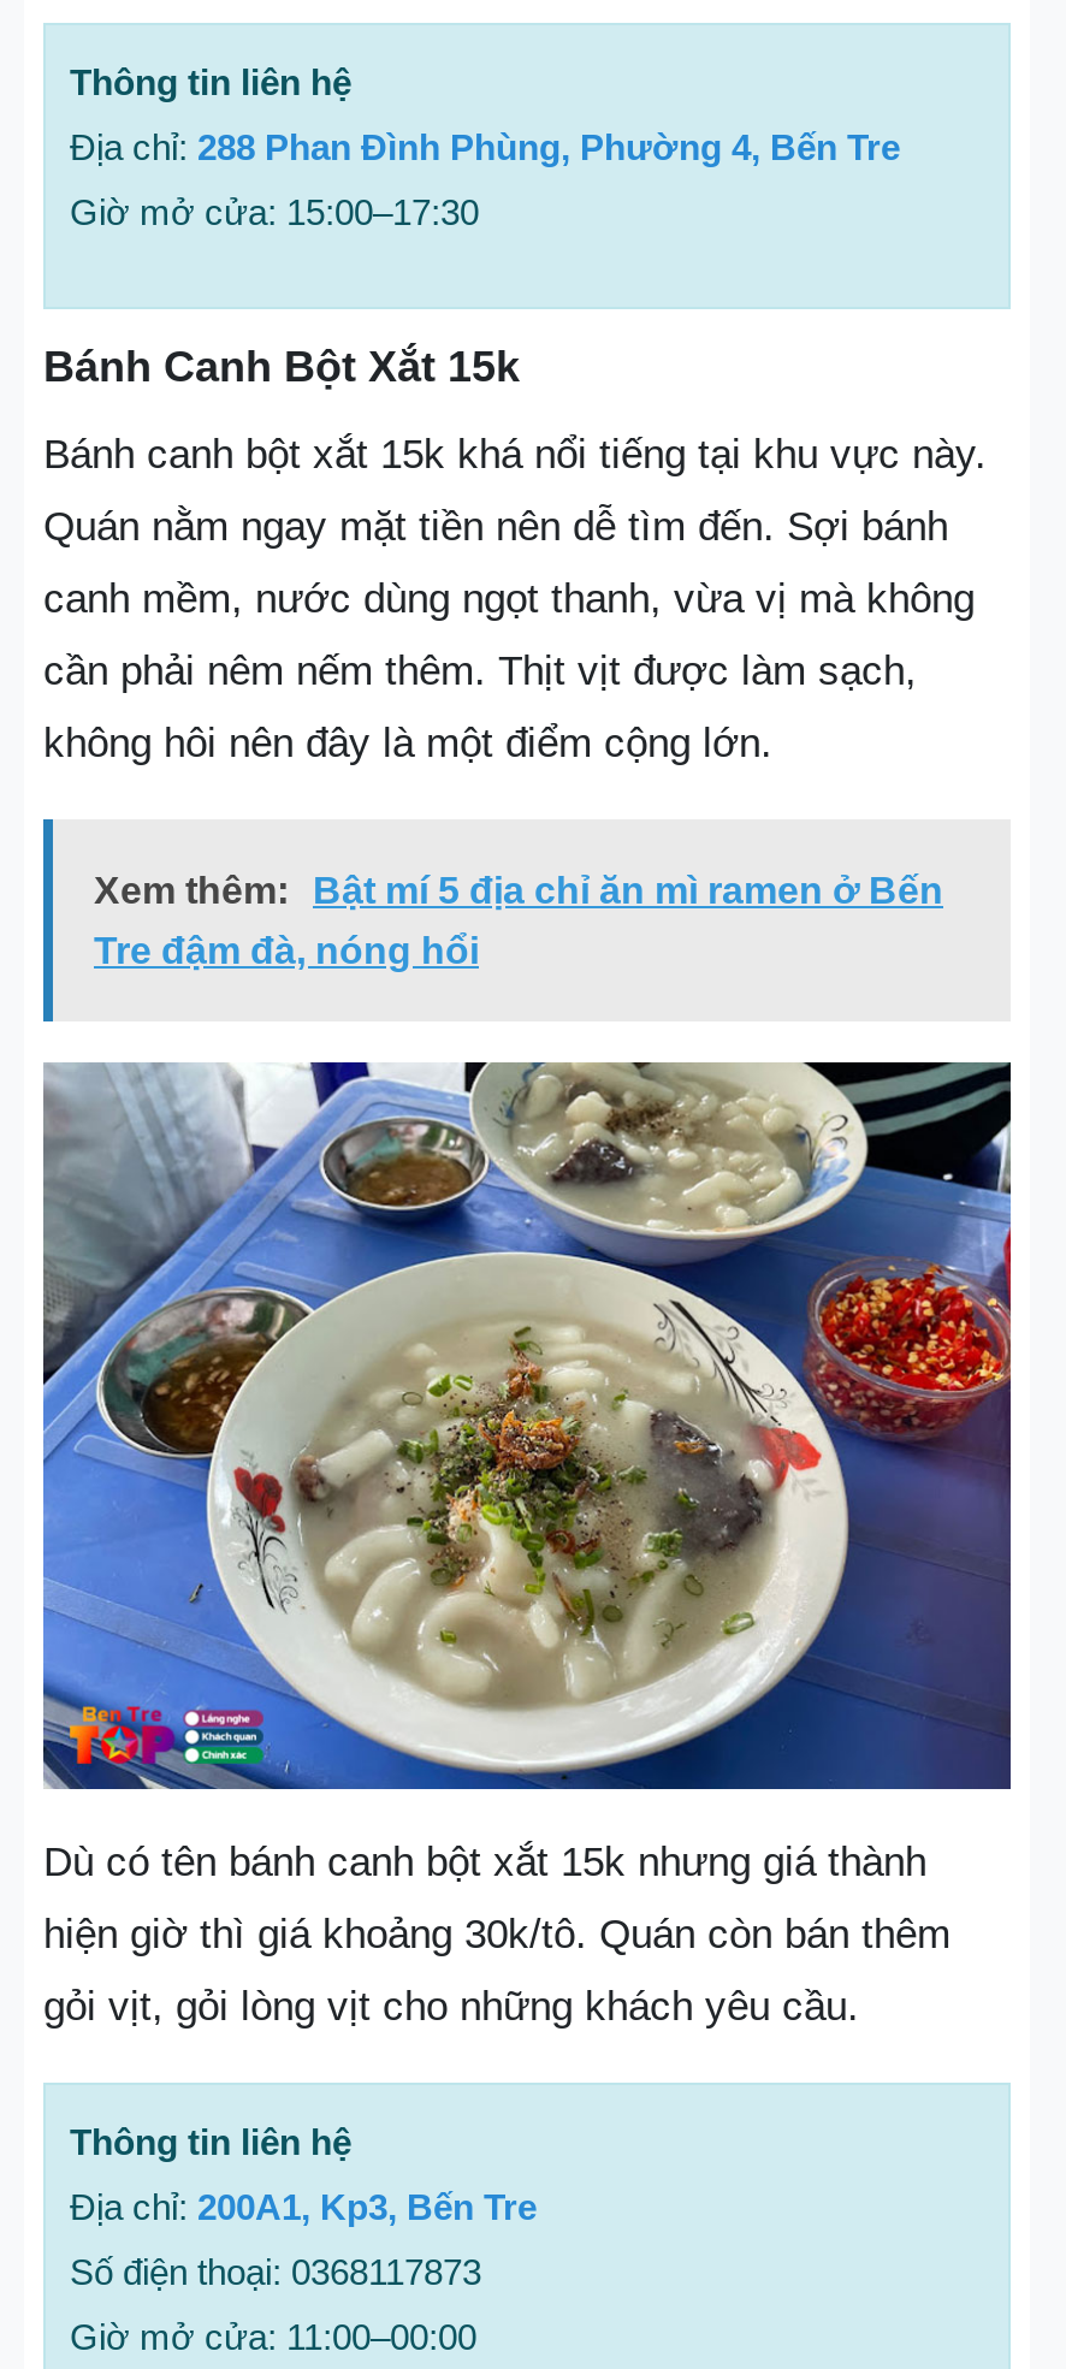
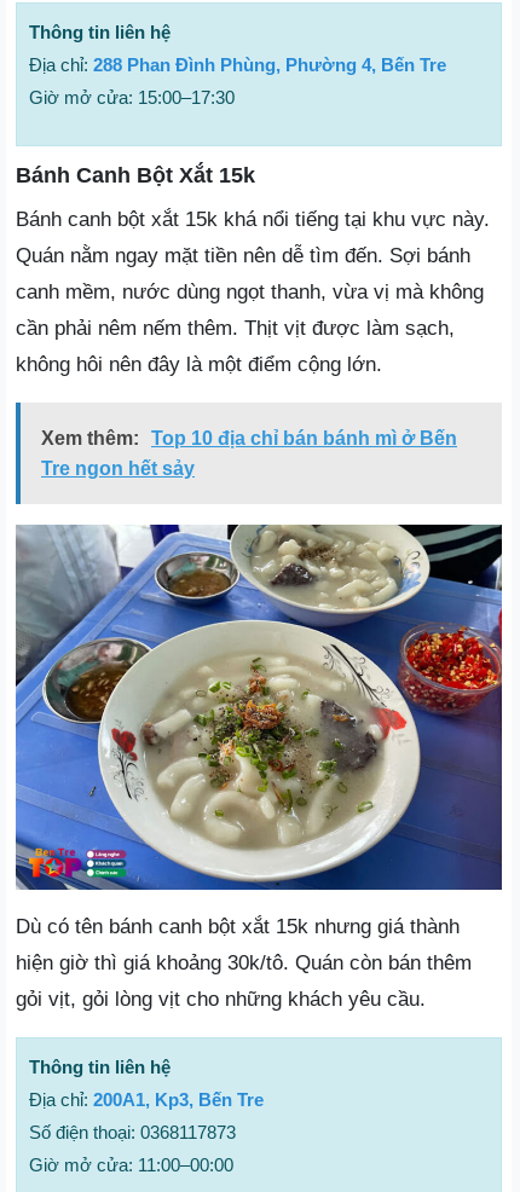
- Xem thêm: Bật mí 5 địa chỉ ăn mì ramen ở Bến
+ Xem thêm: Top 10 địa chỉ bán bánh mì ở Bến

- Tre đậm đà, nóng hổi
+ Tre ngon hết sảy
